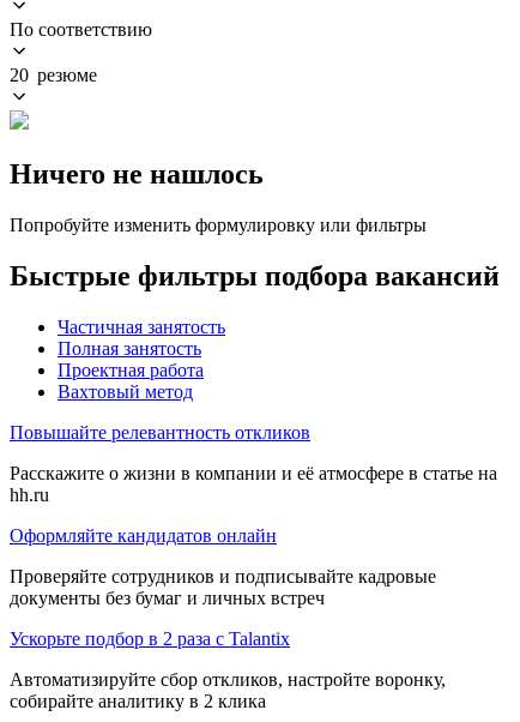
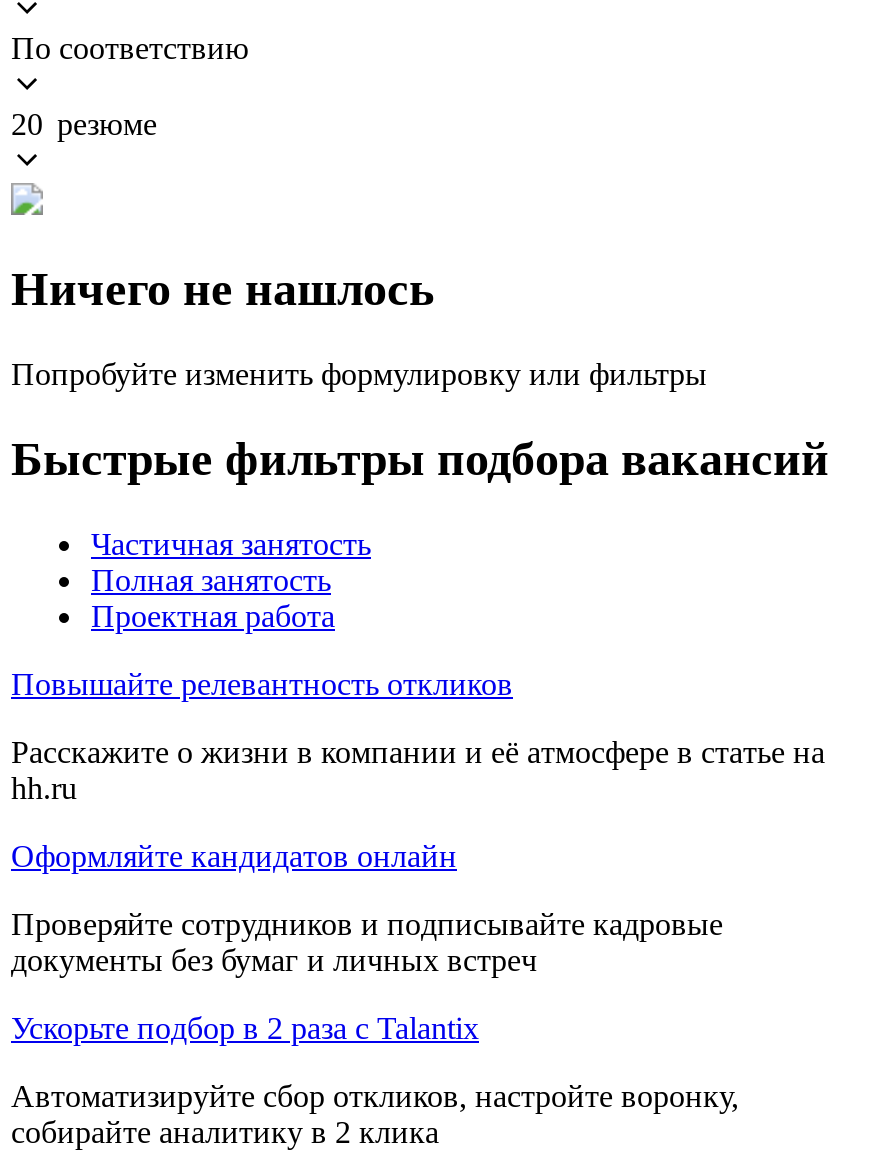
- Вахтовый метод
